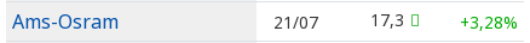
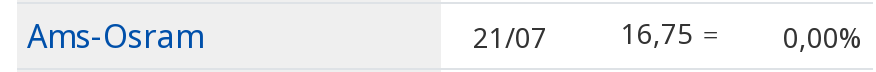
- 17,3
+ 16,75

- +3,28%
+ 0,00%
